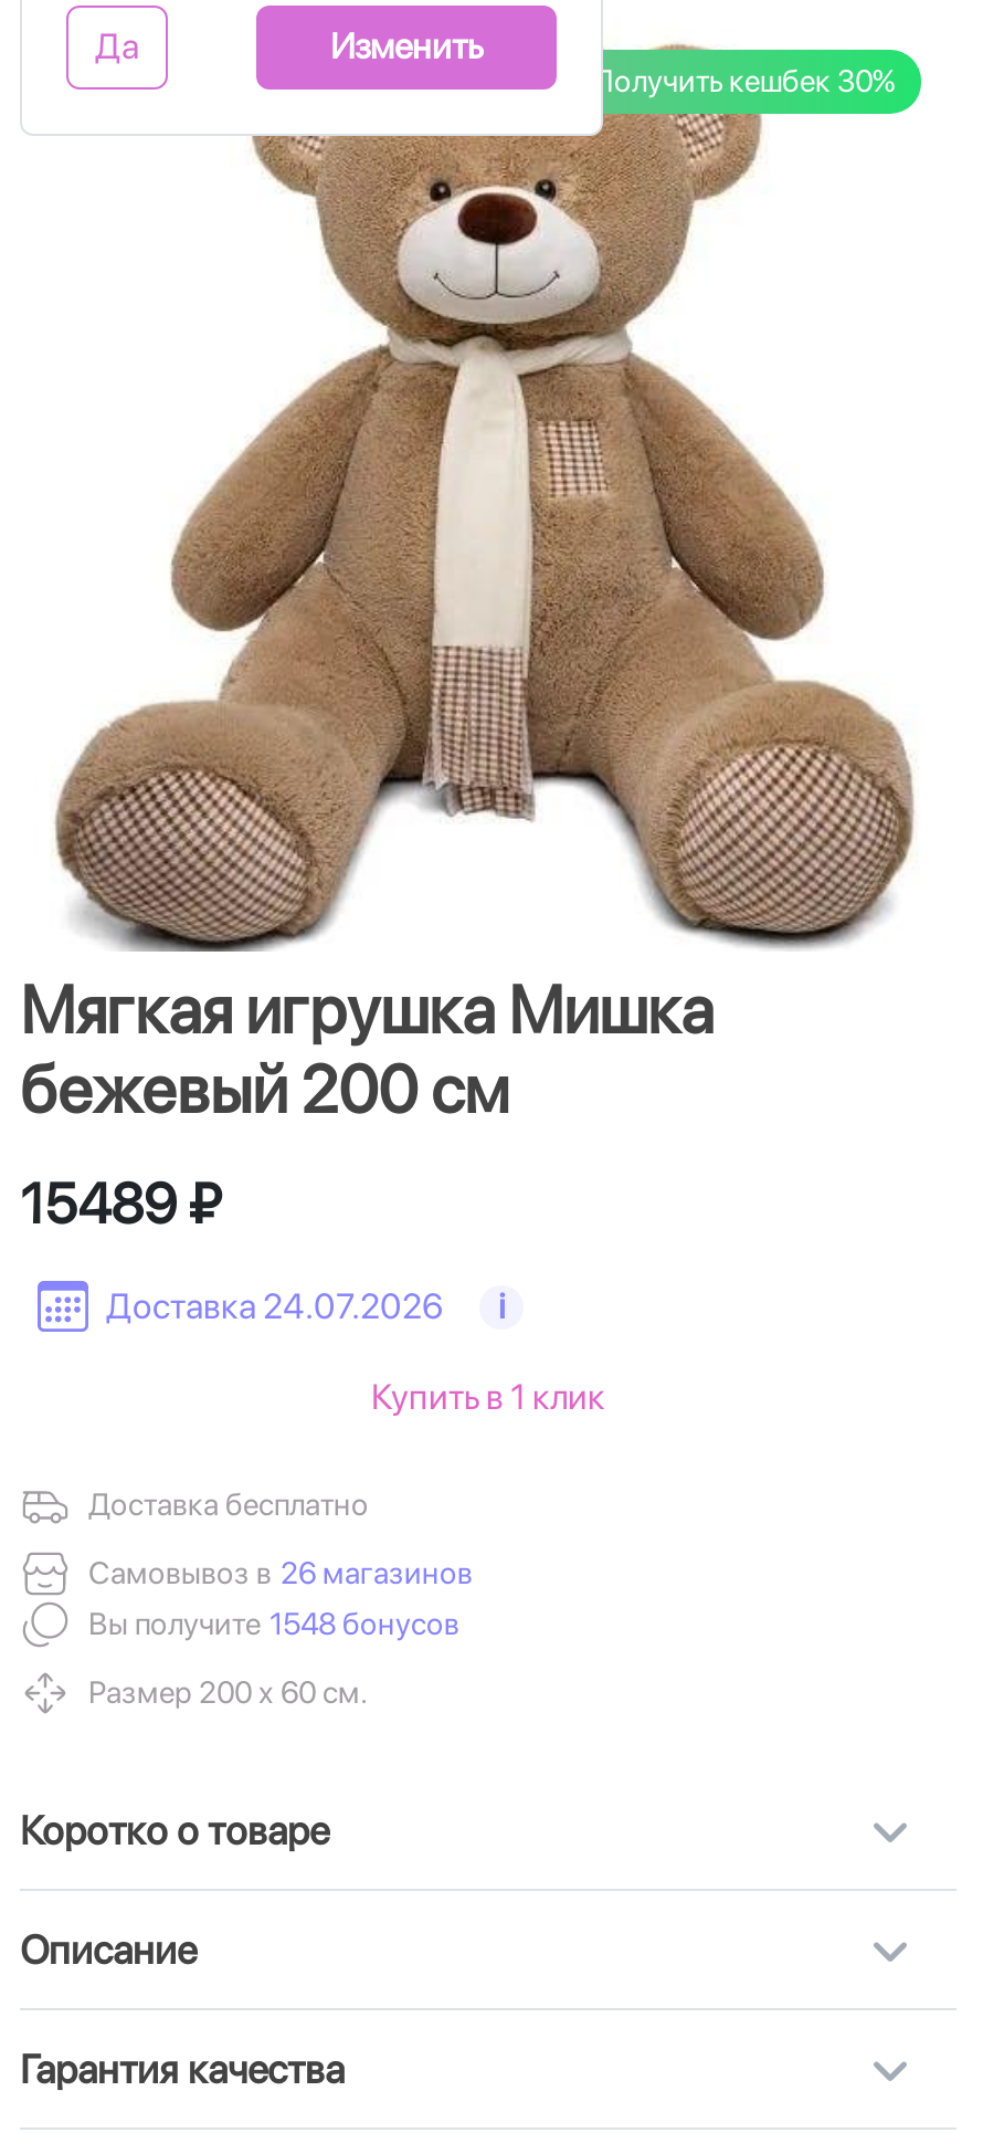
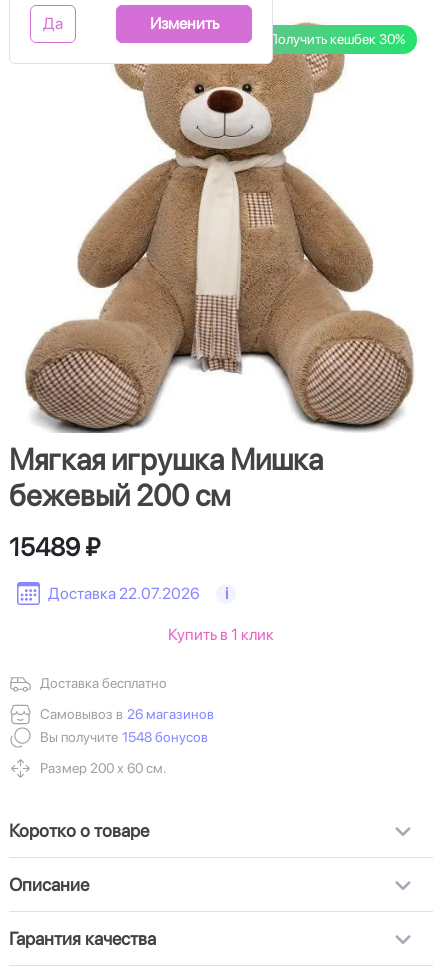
- Доставка 24.07.2026
+ Доставка 22.07.2026
